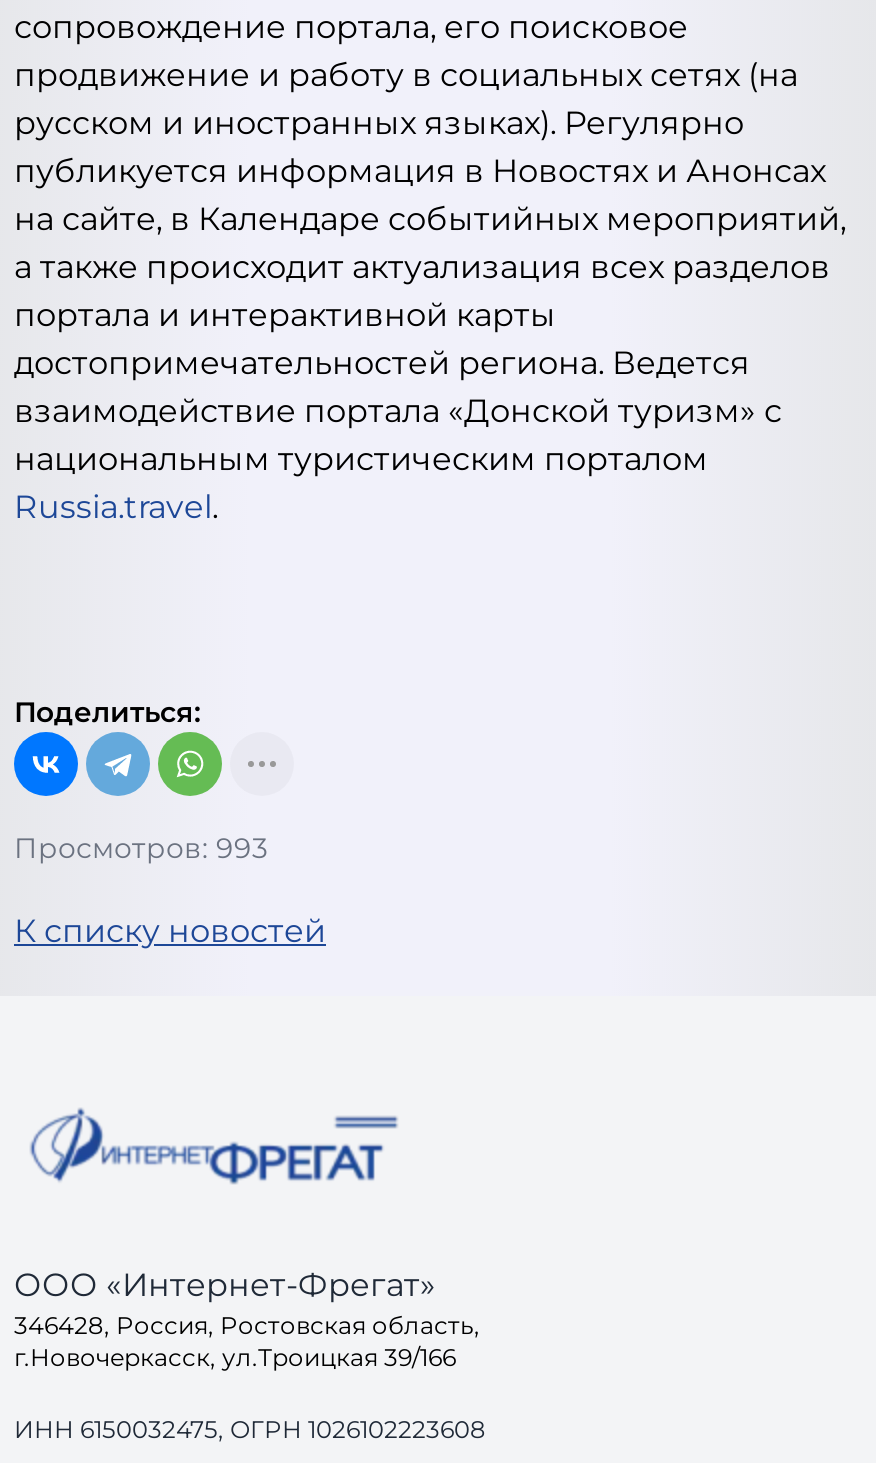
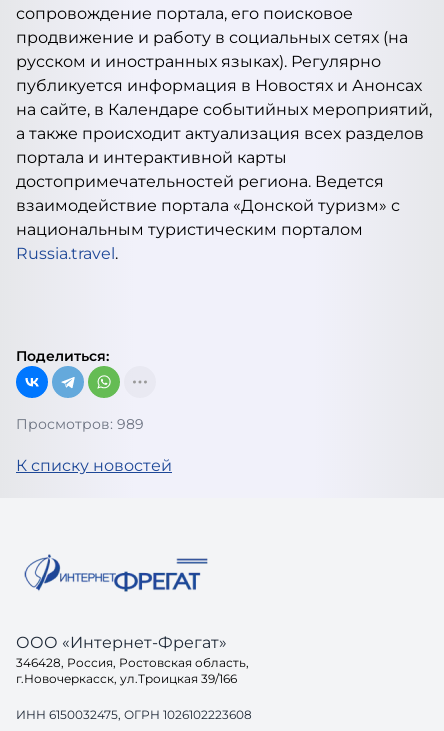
- Просмотров: 993
+ Просмотров: 989
